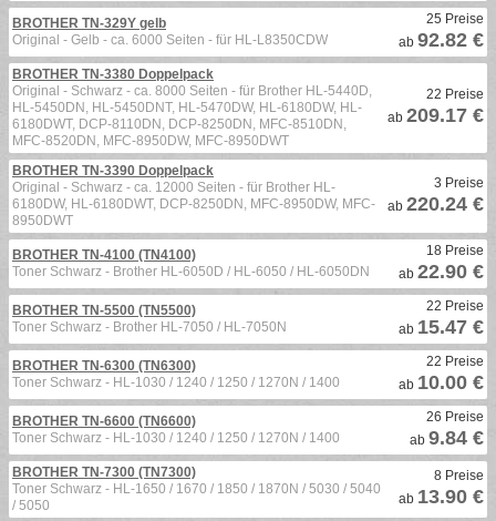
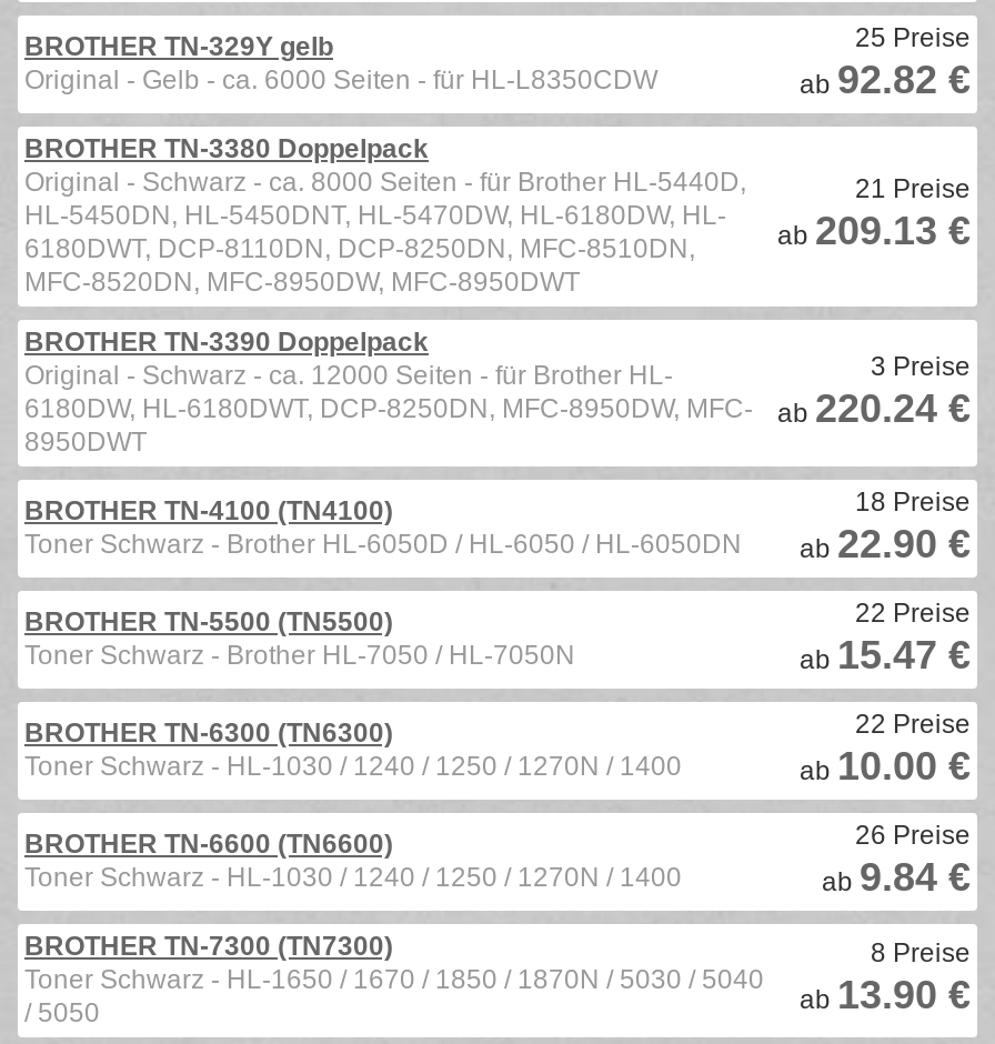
- 22 Preise
+ 21 Preise

- HL-5450DN, HL-5450DNT, HL-5470DW, HL-6180DW, HL- ab 209.17 €
+ HL-5450DN, HL-5450DNT, HL-5470DW, HL-6180DW, HL- ab 209.13 €
